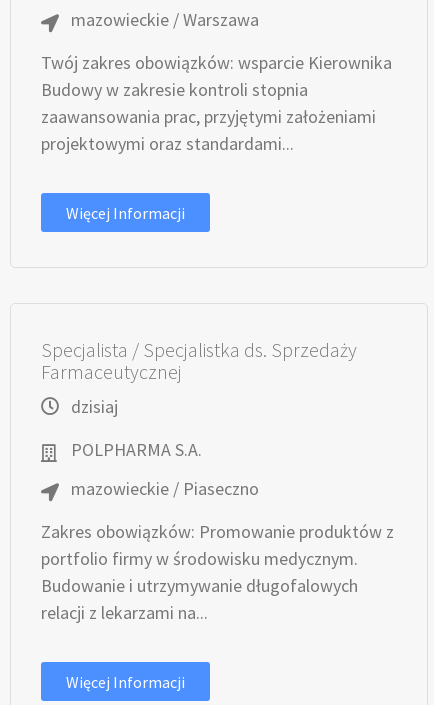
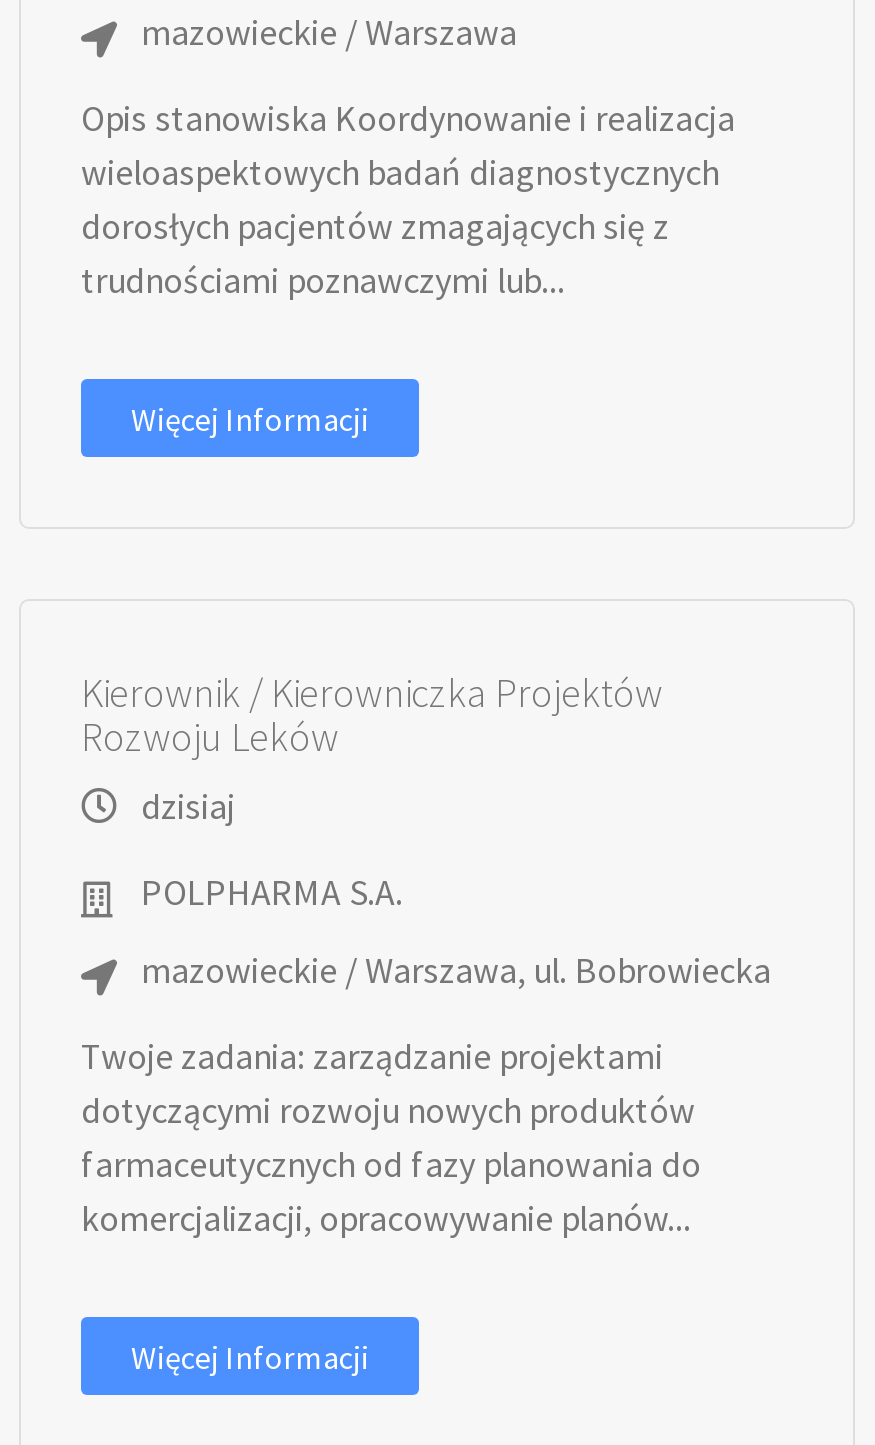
- Twój zakres obowiązków: wsparcie Kierownika
- Budowy w zakresie kontroli stopnia
- zaawansowania prac, przyjętymi założeniami
- projektowymi oraz standardami...
+ Opis stanowiska Koordynowanie i realizacja
+ wieloaspektowych badań diagnostycznych
+ dorosłych pacjentów zmagających się z
+ trudnościami poznawczymi lub...

- Specjalista / Specjalistka ds. Sprzedaży
- Farmaceutycznej
+ Kierownik / Kierowniczka Projektów
+ Rozwoju Leków

- mazowieckie / Piaseczno
+ mazowieckie / Warszawa, ul. Bobrowiecka

- Zakres obowiązków: Promowanie produktów z
- portfolio firmy w środowisku medycznym.
- Budowanie i utrzymywanie długofalowych
- relacji z lekarzami na...
+ Twoje zadania: zarządzanie projektami
+ dotyczącymi rozwoju nowych produktów
+ farmaceutycznych od fazy planowania do
+ komercjalizacji, opracowywanie planów...
